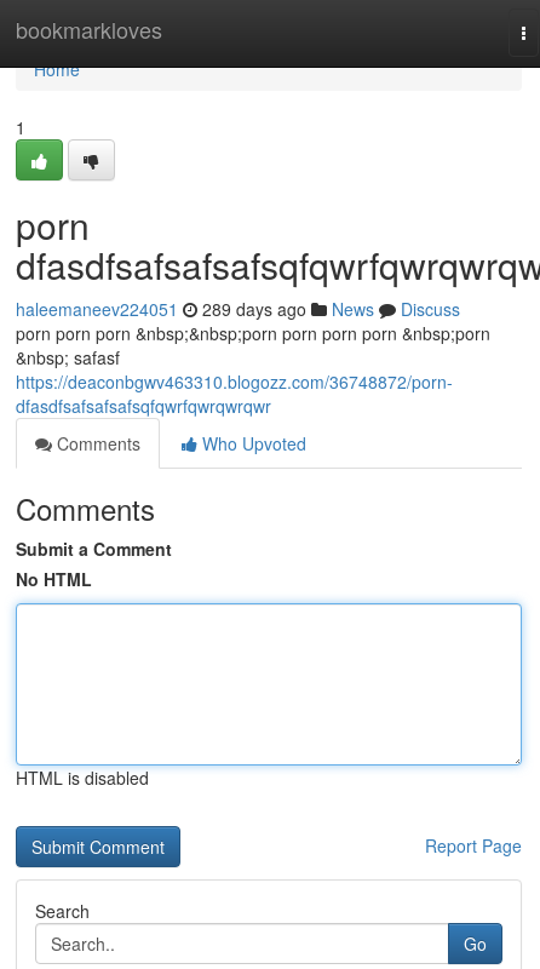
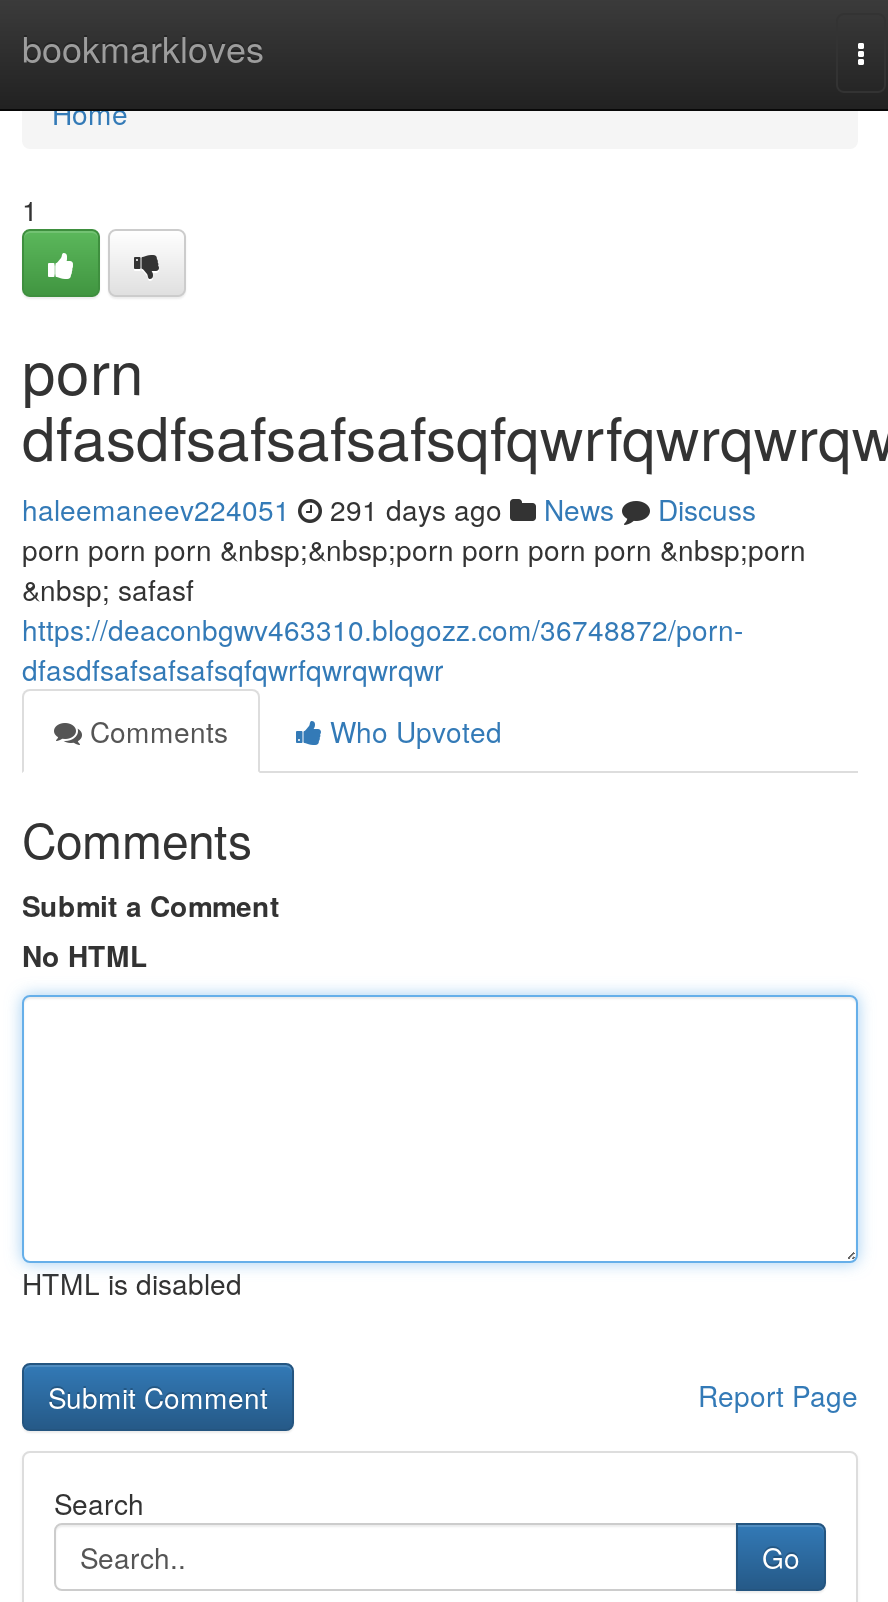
- haleemaneev224051 289 days ago News Discuss
+ haleemaneev224051 291 days ago News Discuss
